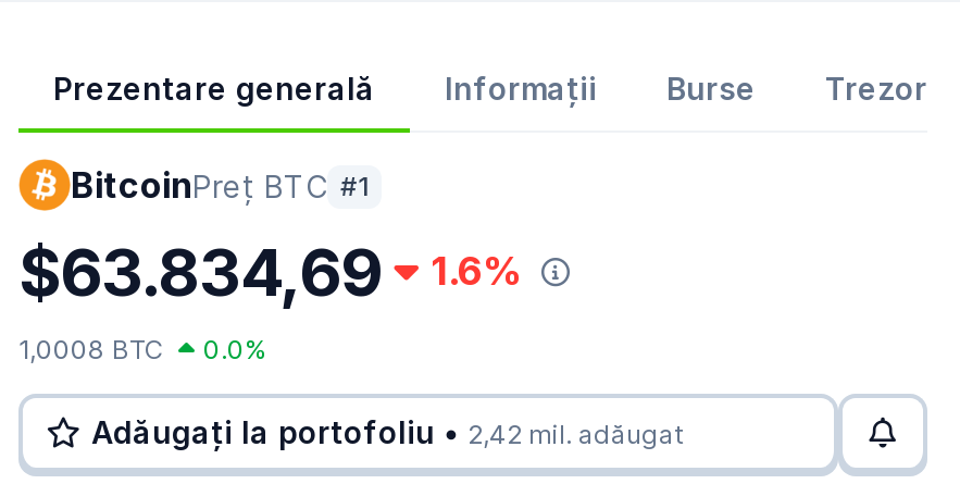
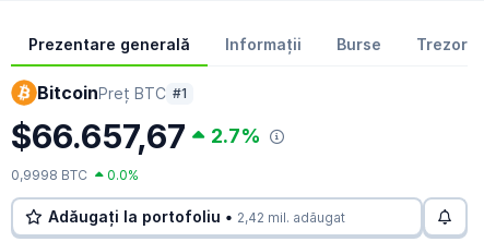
- $63.834,69
+ $66.657,67

- 1.6%
+ 2.7%

- 1,0008 BTC 0.0%
+ 0,9998 BTC 0.0%
